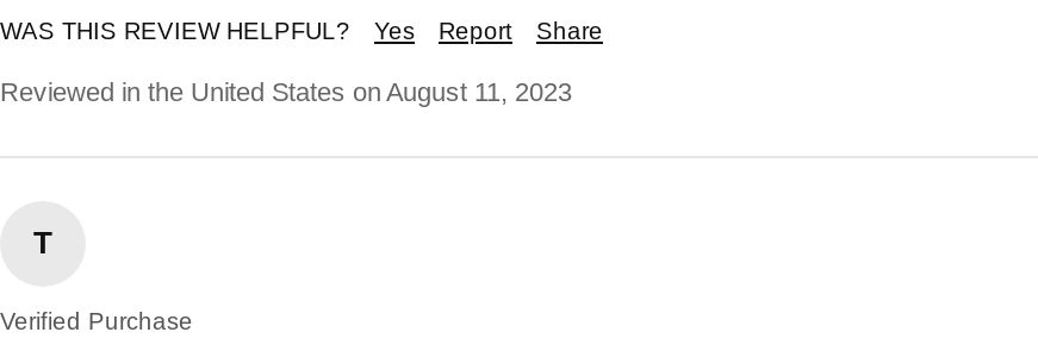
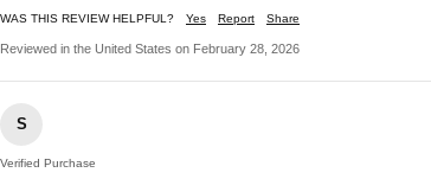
- Reviewed in the United States on August 11, 2023
+ Reviewed in the United States on February 28, 2026

- T
+ S
